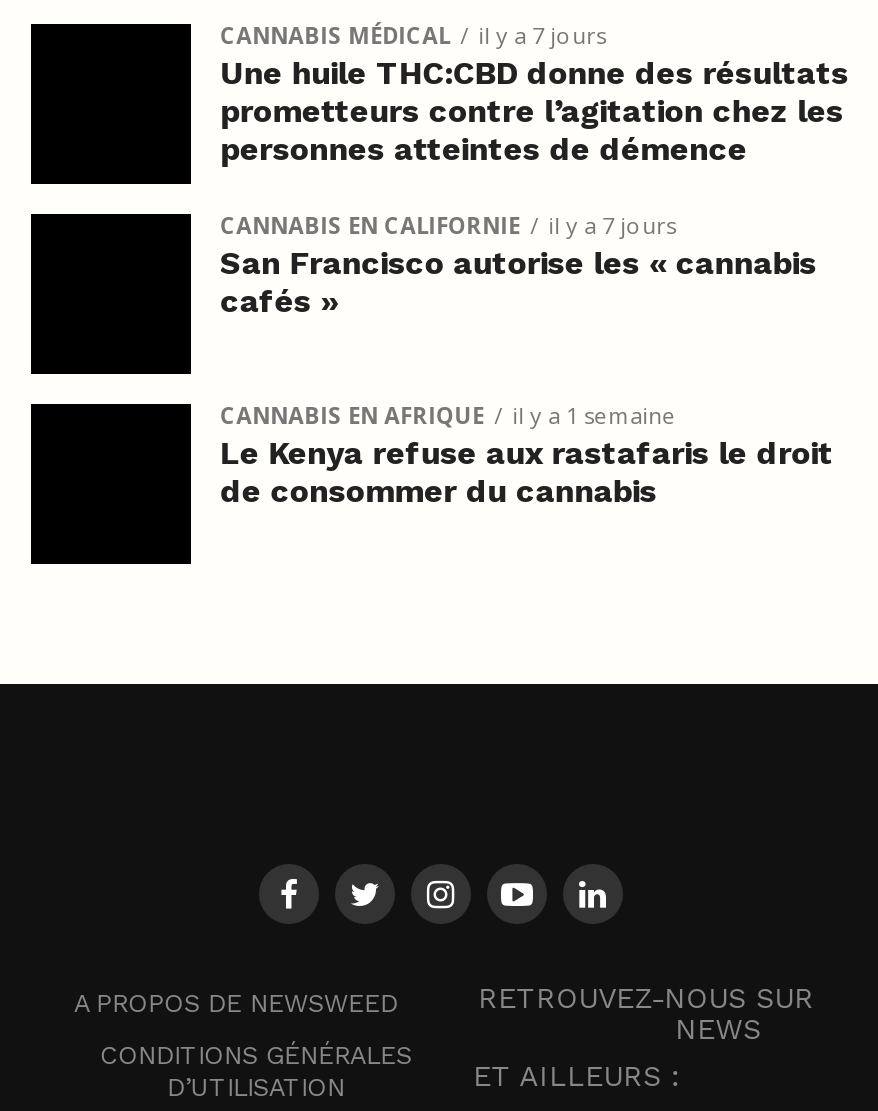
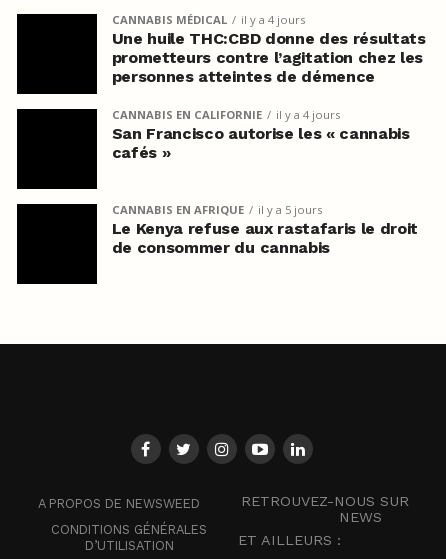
- CANNABIS MÉDICAL il y a 7 jours
+ CANNABIS MÉDICAL il y a 4 jours

- CANNABIS EN CALIFORNIE il y a 7 jours
+ CANNABIS EN CALIFORNIE il y a 4 jours

- CANNABIS EN AFRIQUE il y a 1 semaine
+ CANNABIS EN AFRIQUE il y a 5 jours
